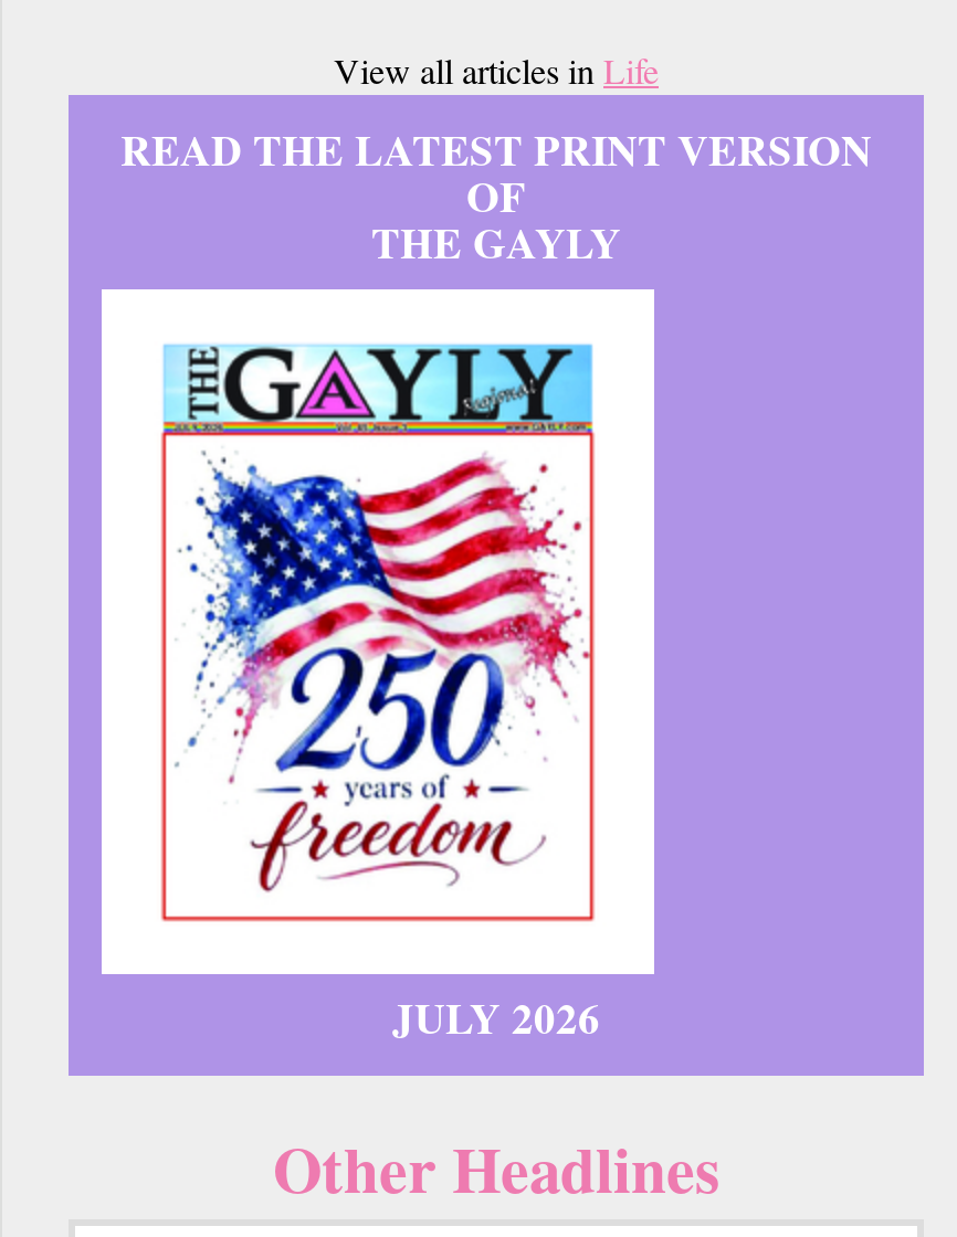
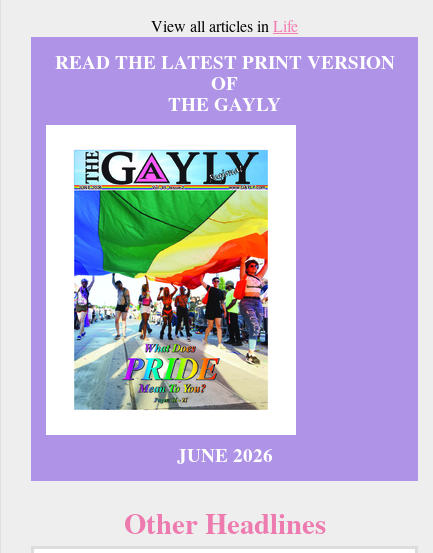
- [image]
- JULY 2026
+ [image]
+ JUNE 2026
